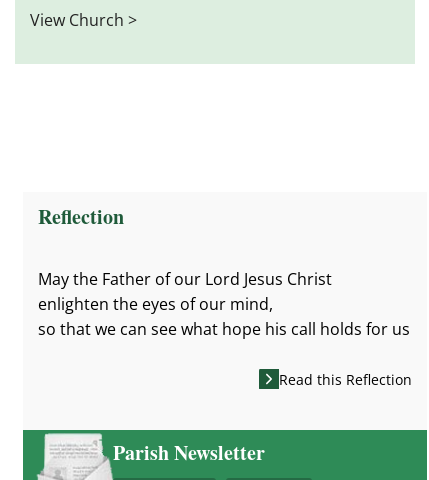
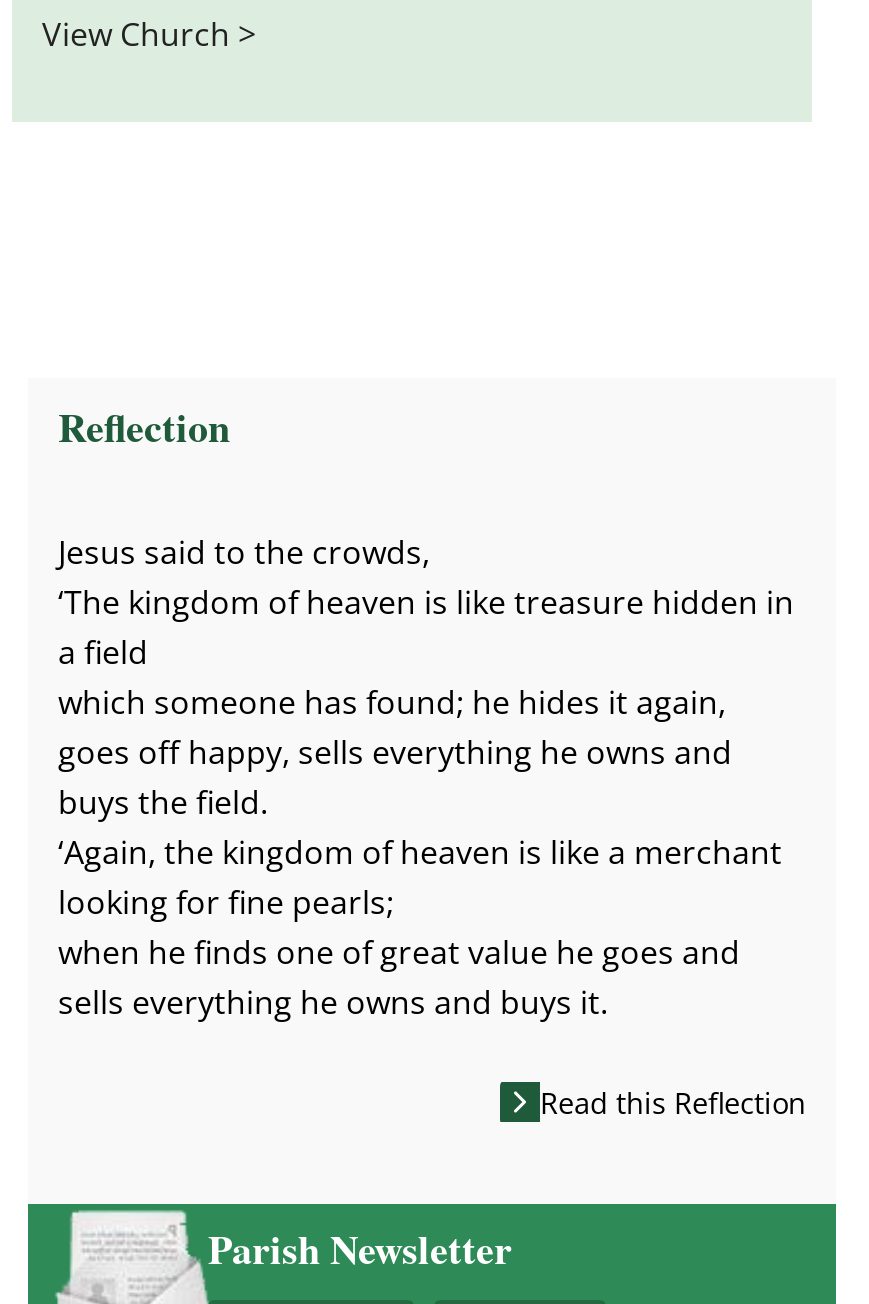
- May the Father of our Lord Jesus Christ
- enlighten the eyes of our mind,
- so that we can see what hope his call holds for us
+ Jesus said to the crowds,
+ ‘The kingdom of heaven is like treasure hidden in
+ a field
+ which someone has found; he hides it again,
+ goes off happy, sells everything he owns and
+ buys the field.
+ ‘Again, the kingdom of heaven is like a merchant
+ looking for fine pearls;
+ when he finds one of great value he goes and
+ sells everything he owns and buys it.
